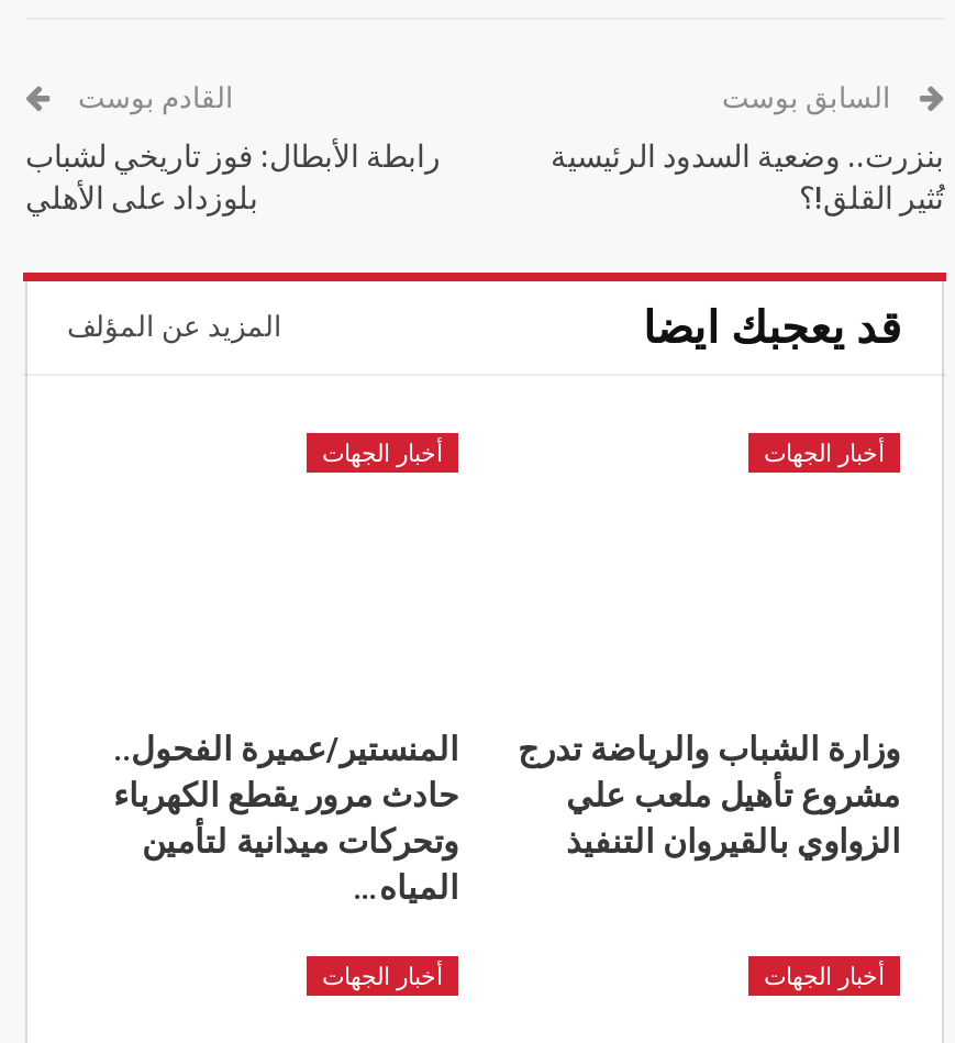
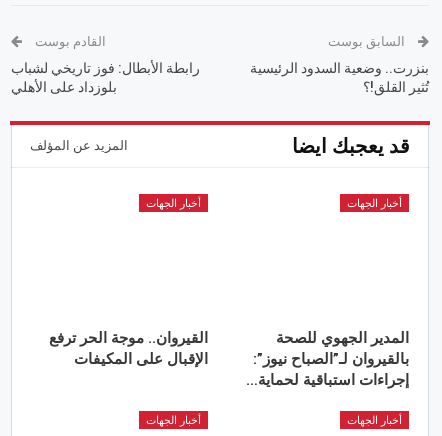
- المنستير/عميرة الفحول..
- حادث مرور يقطع الكهرباء
- وتحركات ميدانية لتأمين
- المياه…
+ القيروان.. موجة الحر ترفع
+ الإقبال على المكيفات

- وزارة الشباب والرياضة تدرج
- مشروع تأهيل ملعب علي
- الزواوي بالقيروان التنفيذ
+ المدير الجهوي للصحة
+ بالقيروان لـ”الصباح نيوز”:
+ إجراءات استباقية لحماية…
